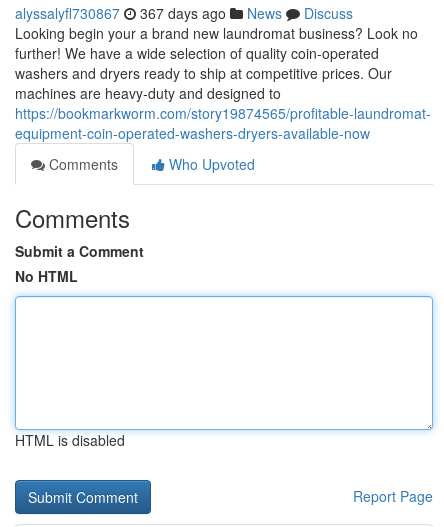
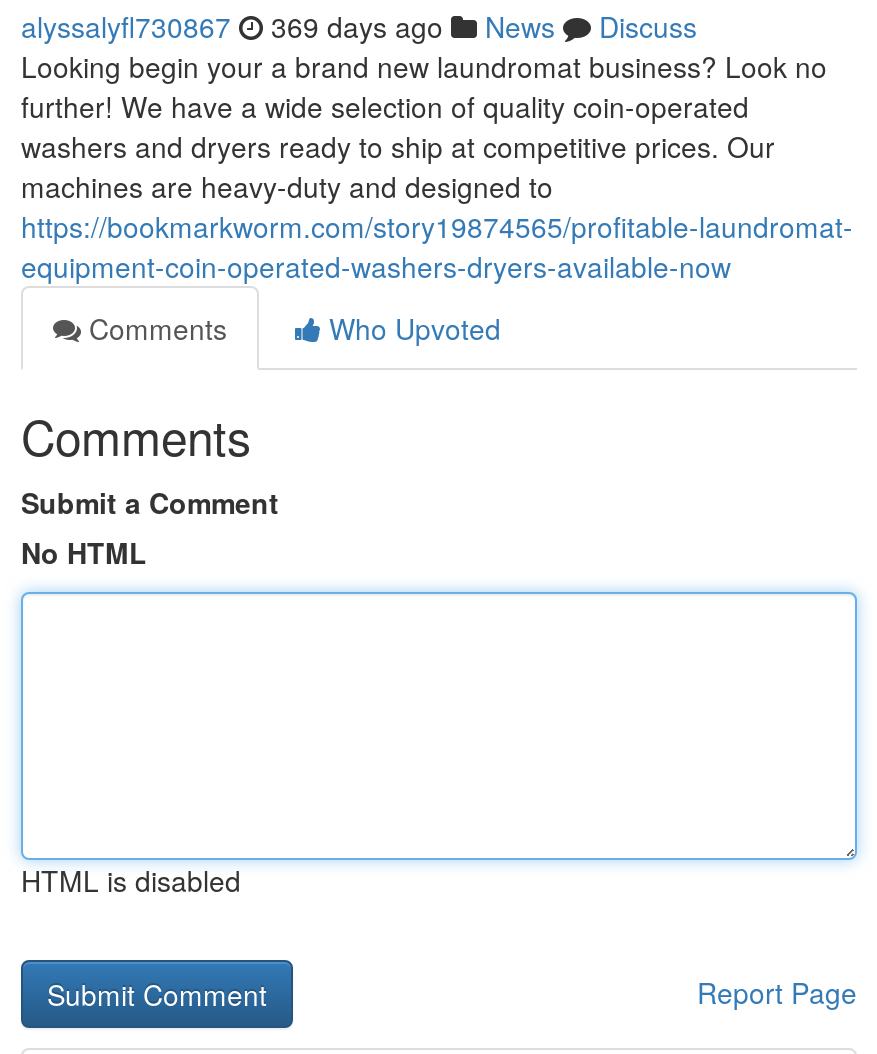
- alyssalyfl730867 367 days ago News Discuss
+ alyssalyfl730867 369 days ago News Discuss
